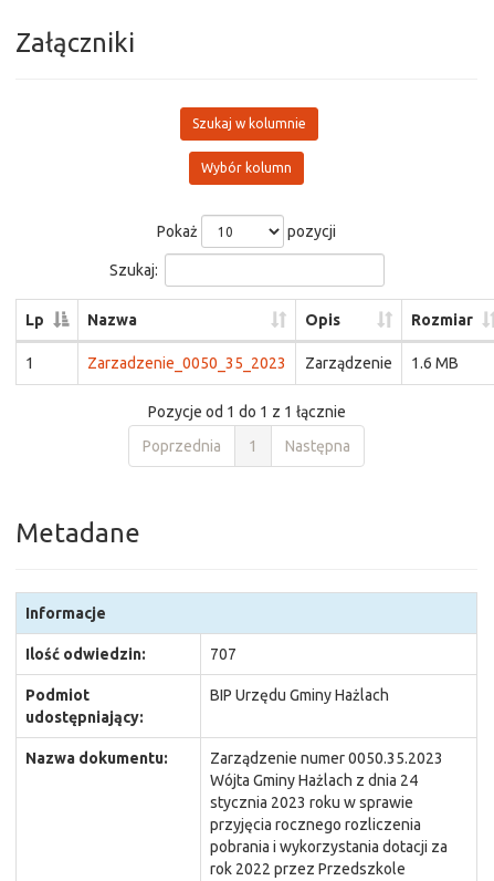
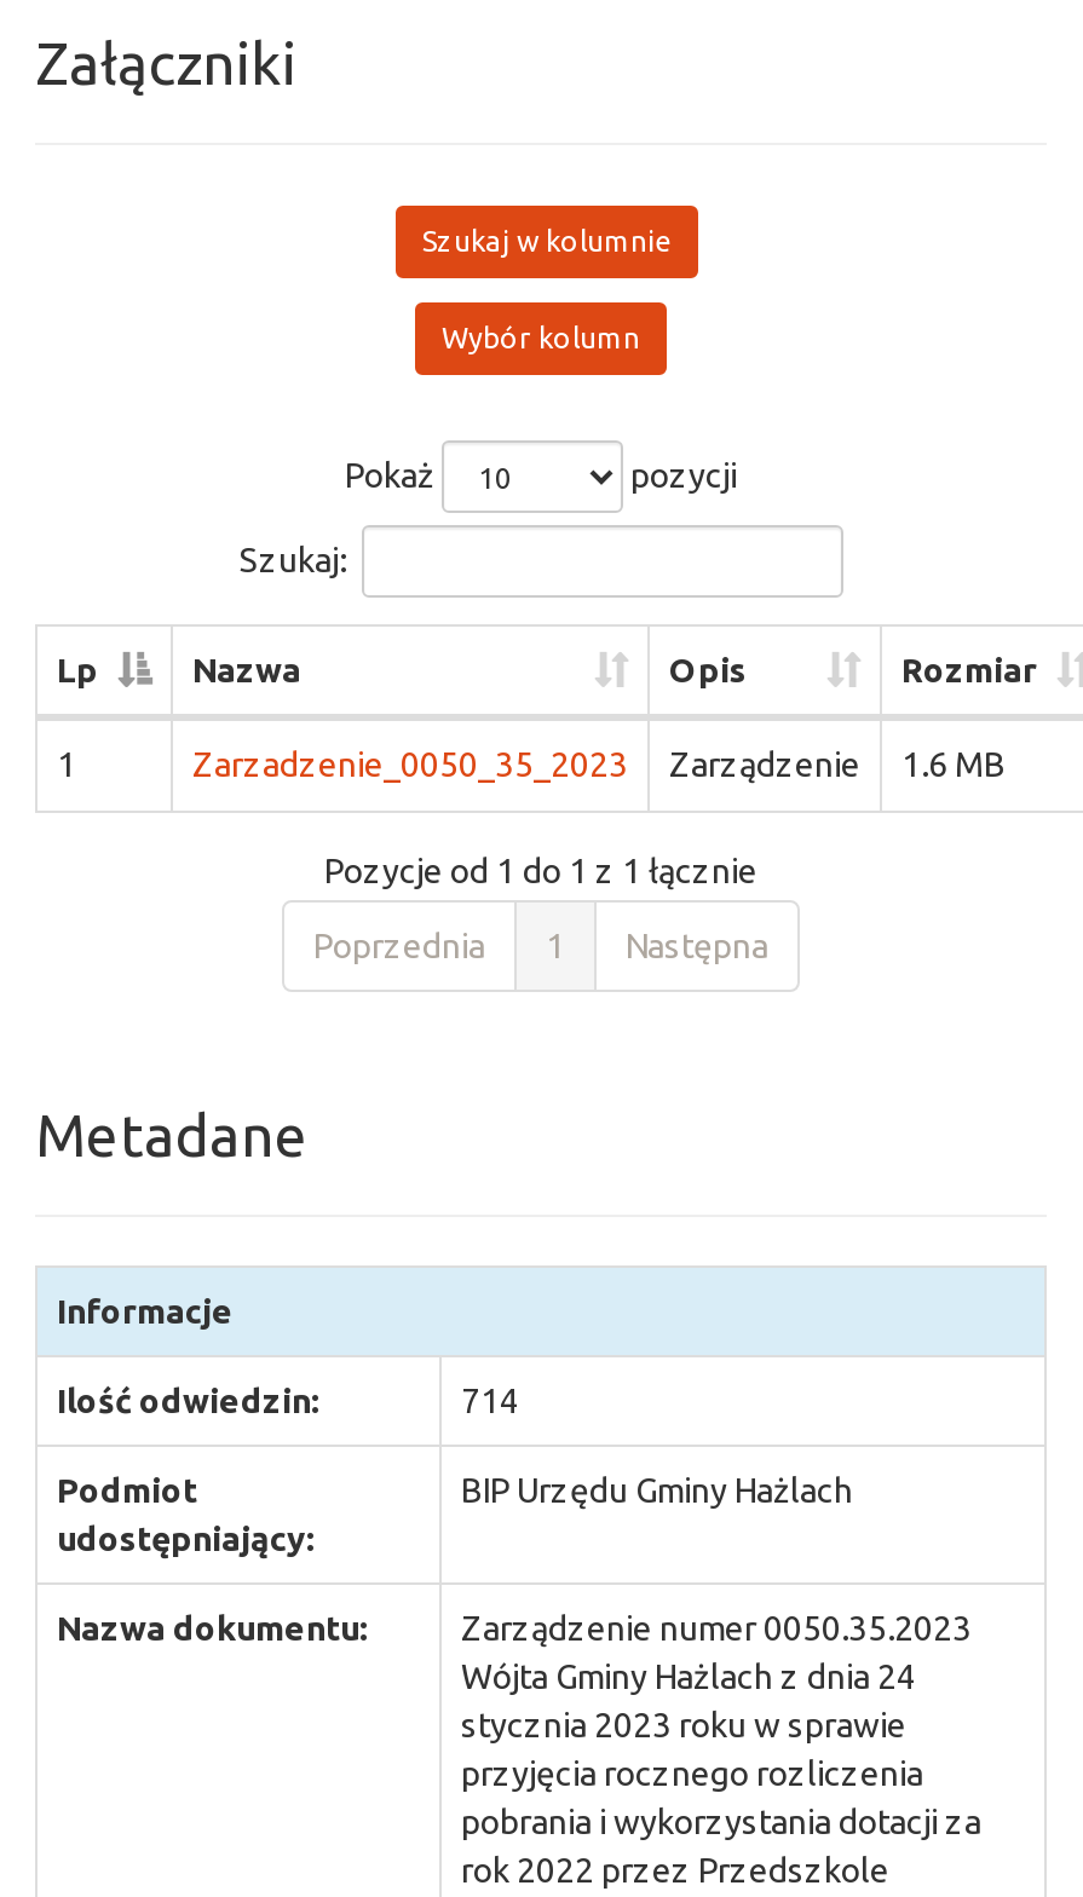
- 707
+ 714
